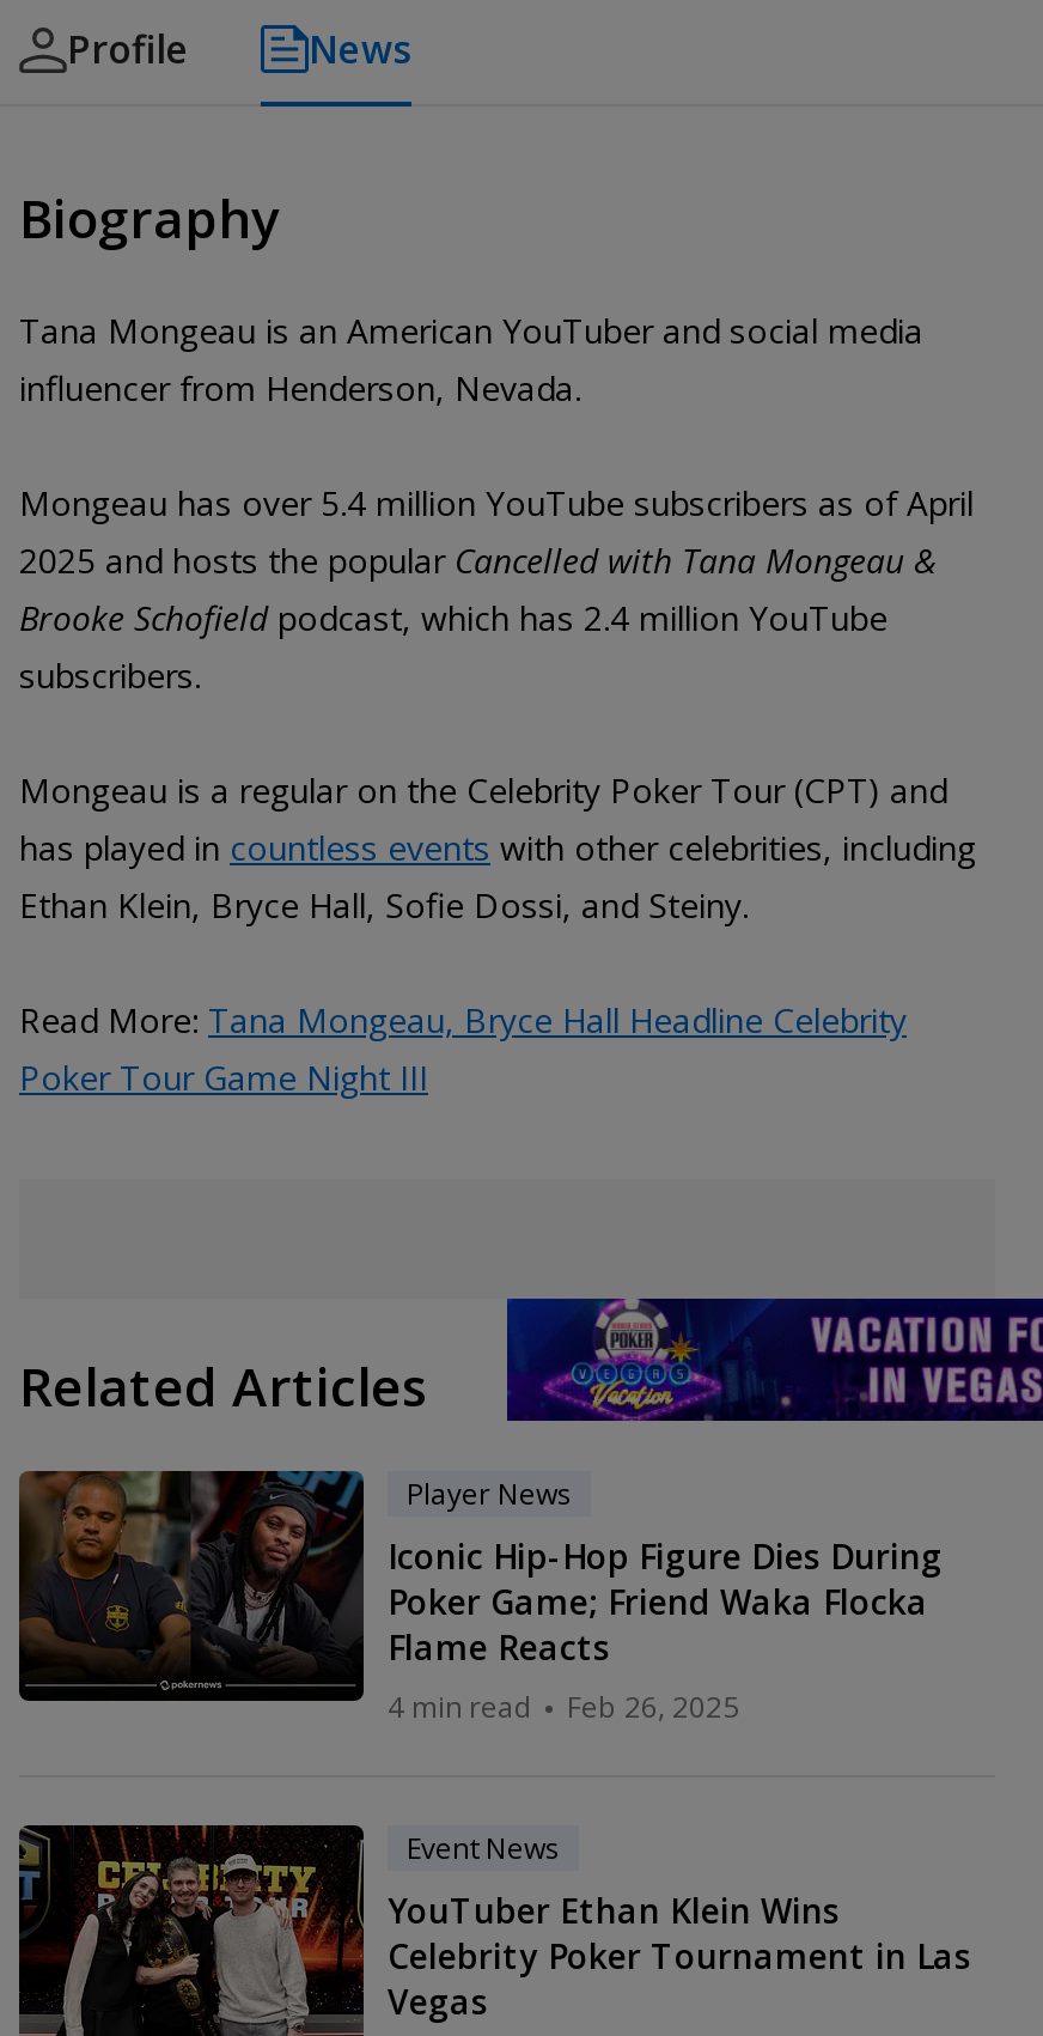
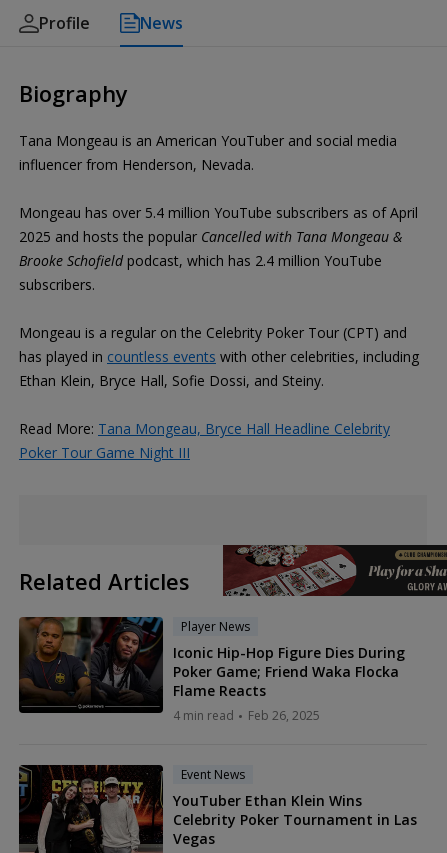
- [image]
+ [image]
